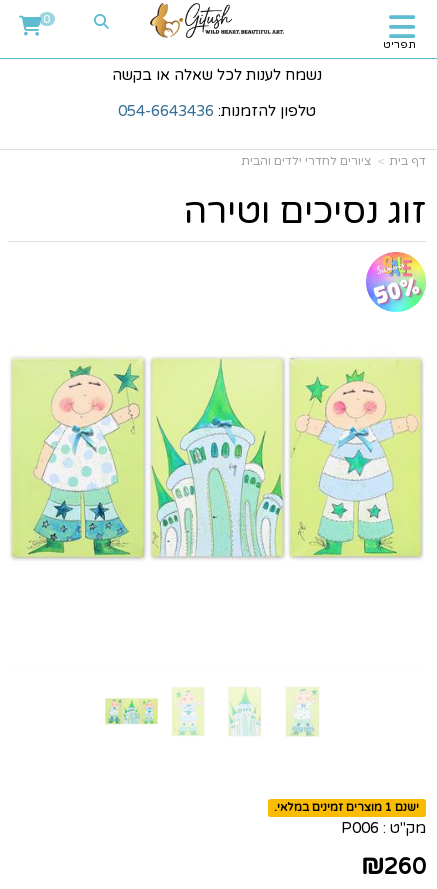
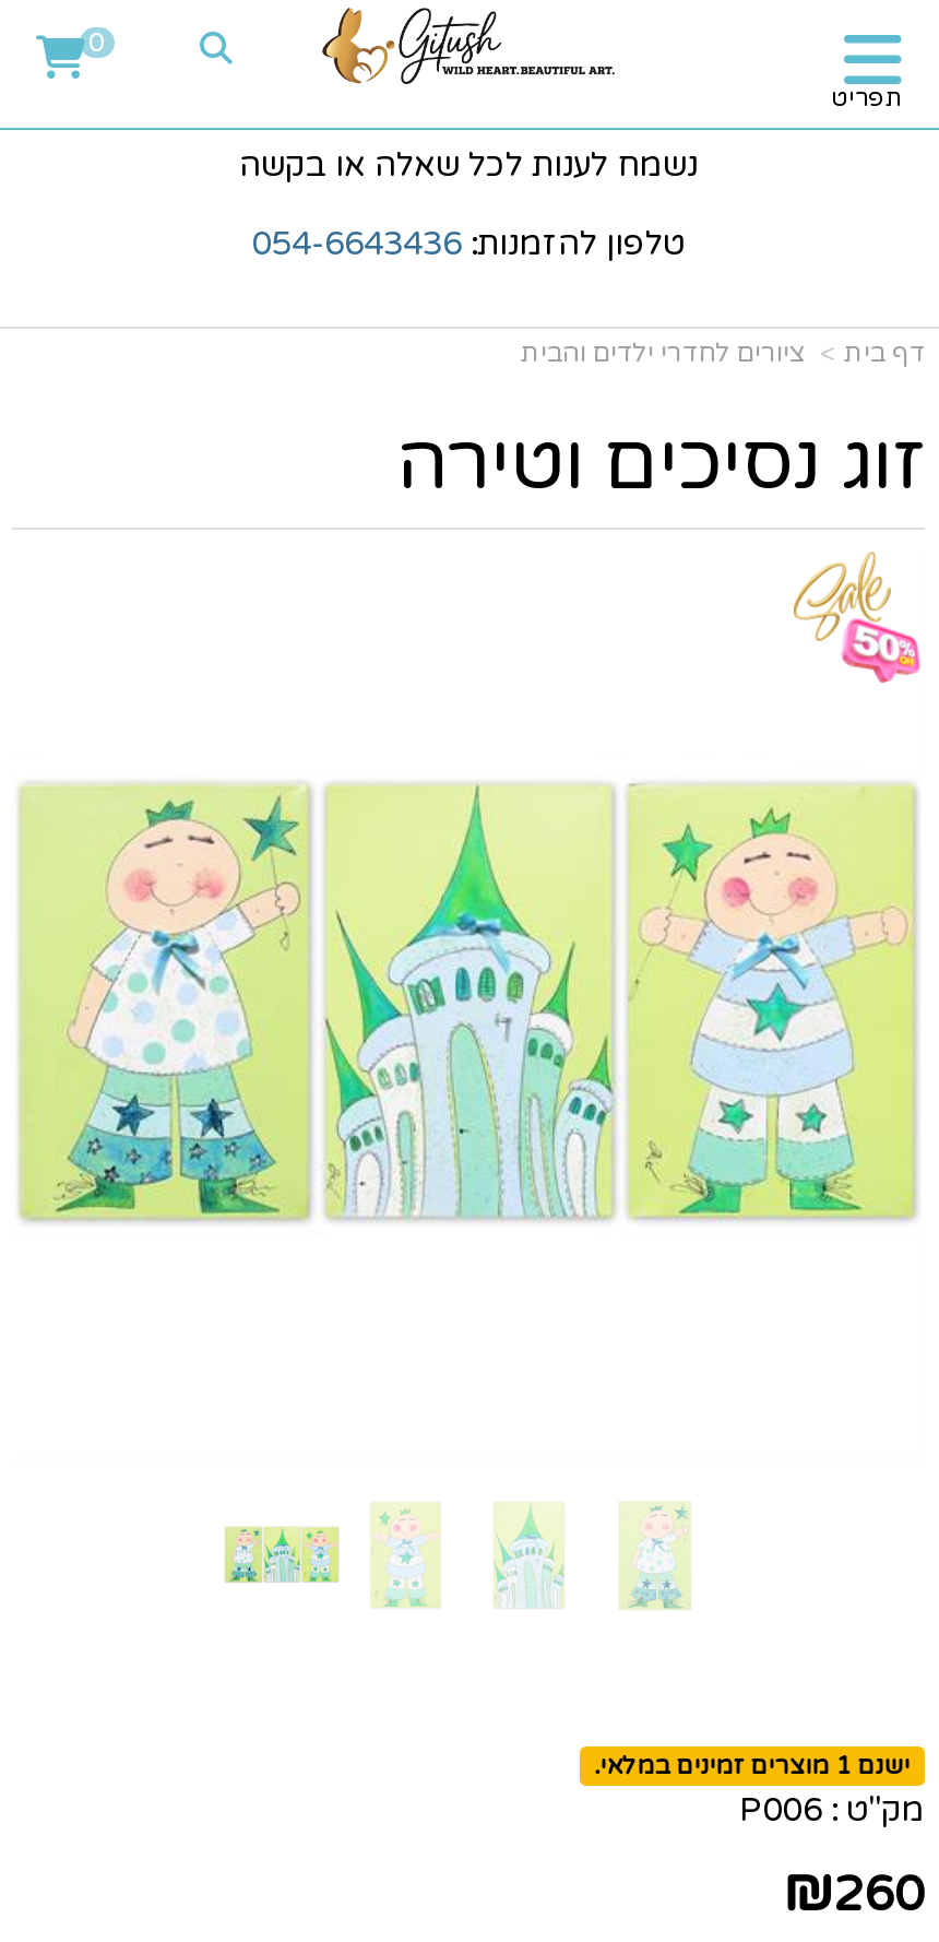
- [image]
+ [image]
